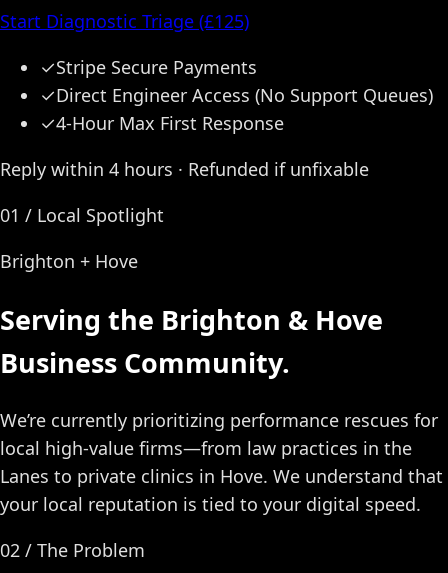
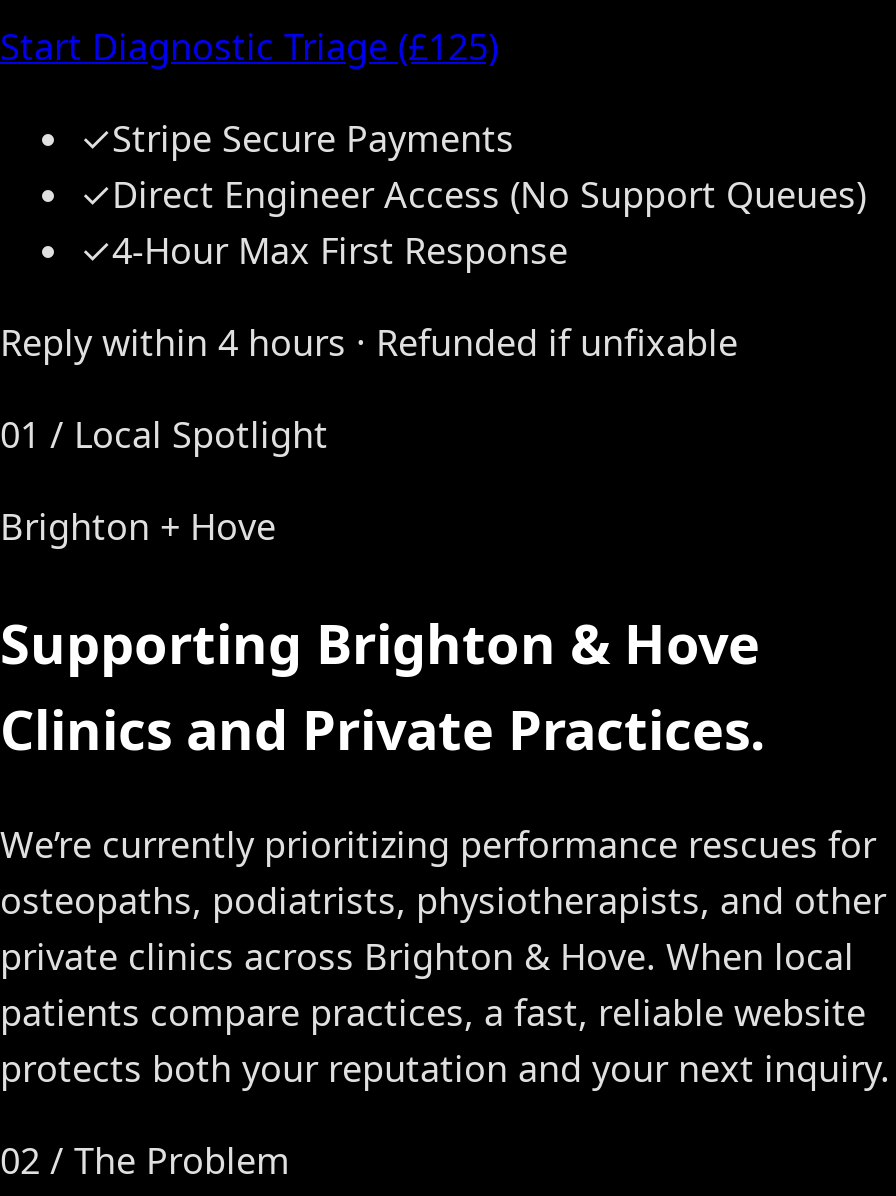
- Serving the Brighton & Hove
- Business Community.
+ Supporting Brighton & Hove
+ Clinics and Private Practices.

- local high-value firms—from law practices in the
- Lanes to private clinics in Hove. We understand that
- your local reputation is tied to your digital speed.
+ osteopaths, podiatrists, physiotherapists, and other
+ private clinics across Brighton & Hove. When local
+ patients compare practices, a fast, reliable website
+ protects both your reputation and your next inquiry.
